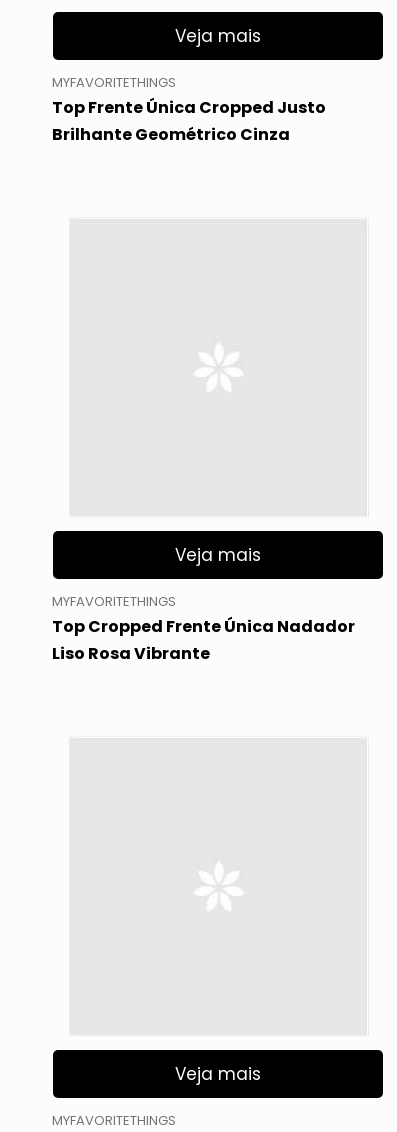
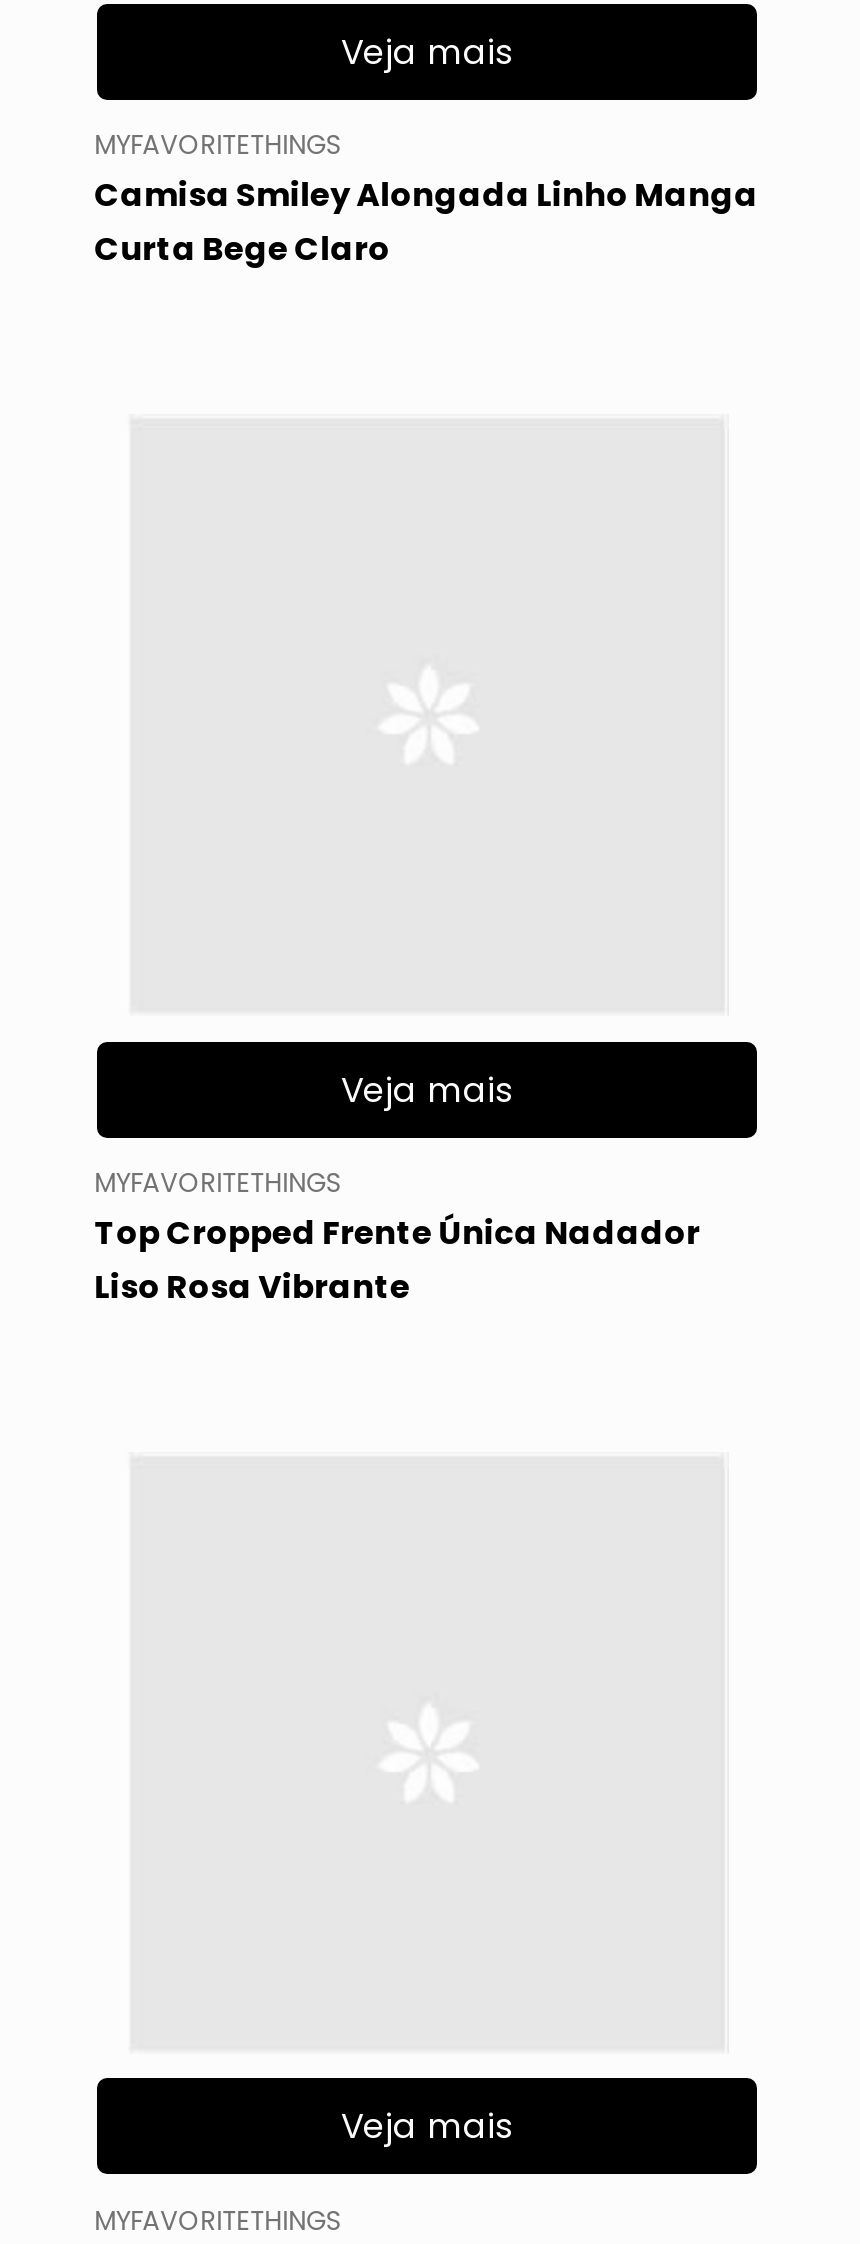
- Top Frente Única Cropped Justo
- Brilhante Geométrico Cinza
+ Camisa Smiley Alongada Linho Manga
+ Curta Bege Claro
